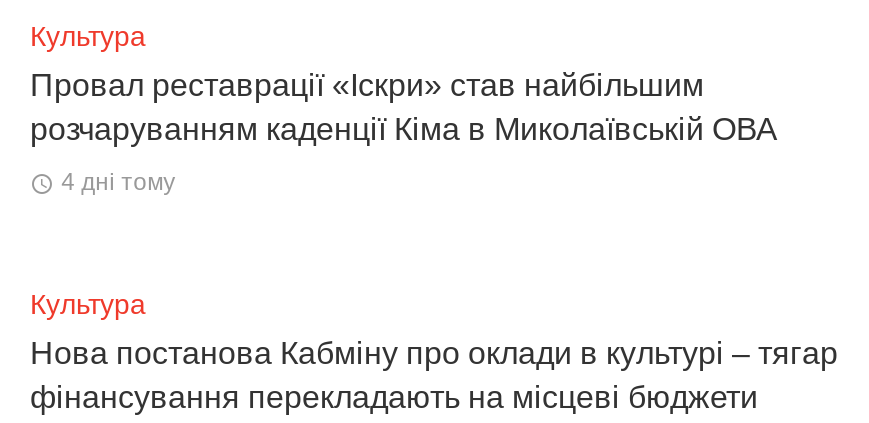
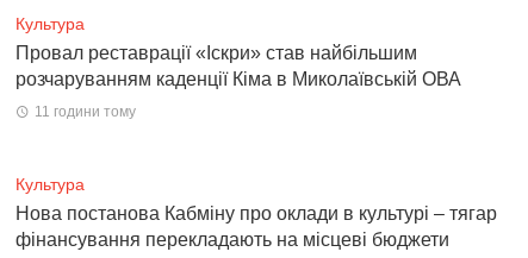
- 4 дні тому
+ 11 години тому
